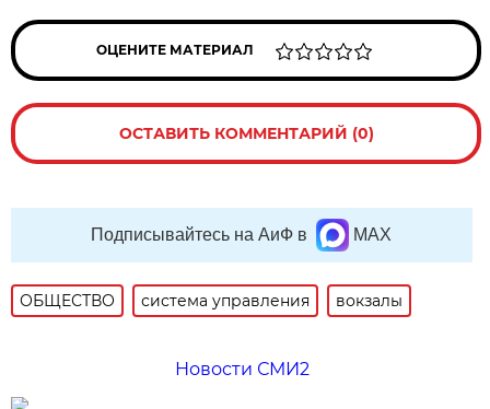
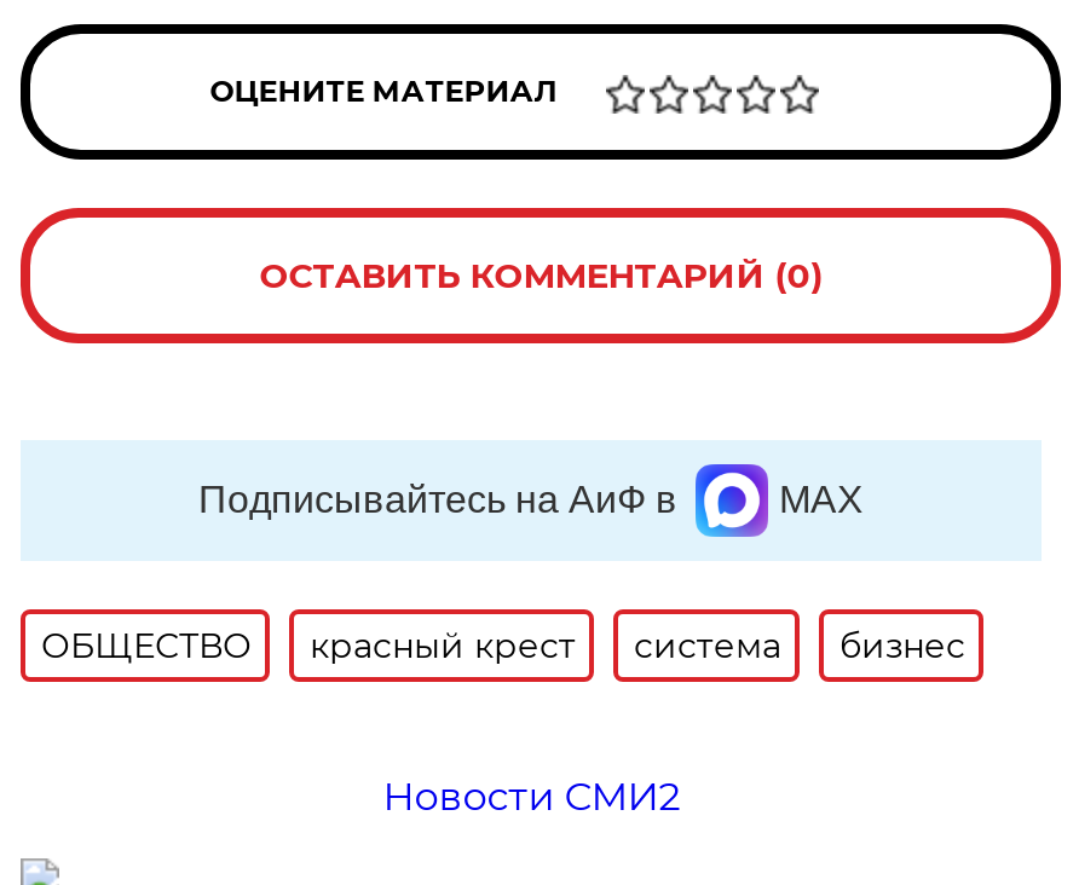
- система управления
- вокзалы
+ красный крест
+ система
+ бизнес
